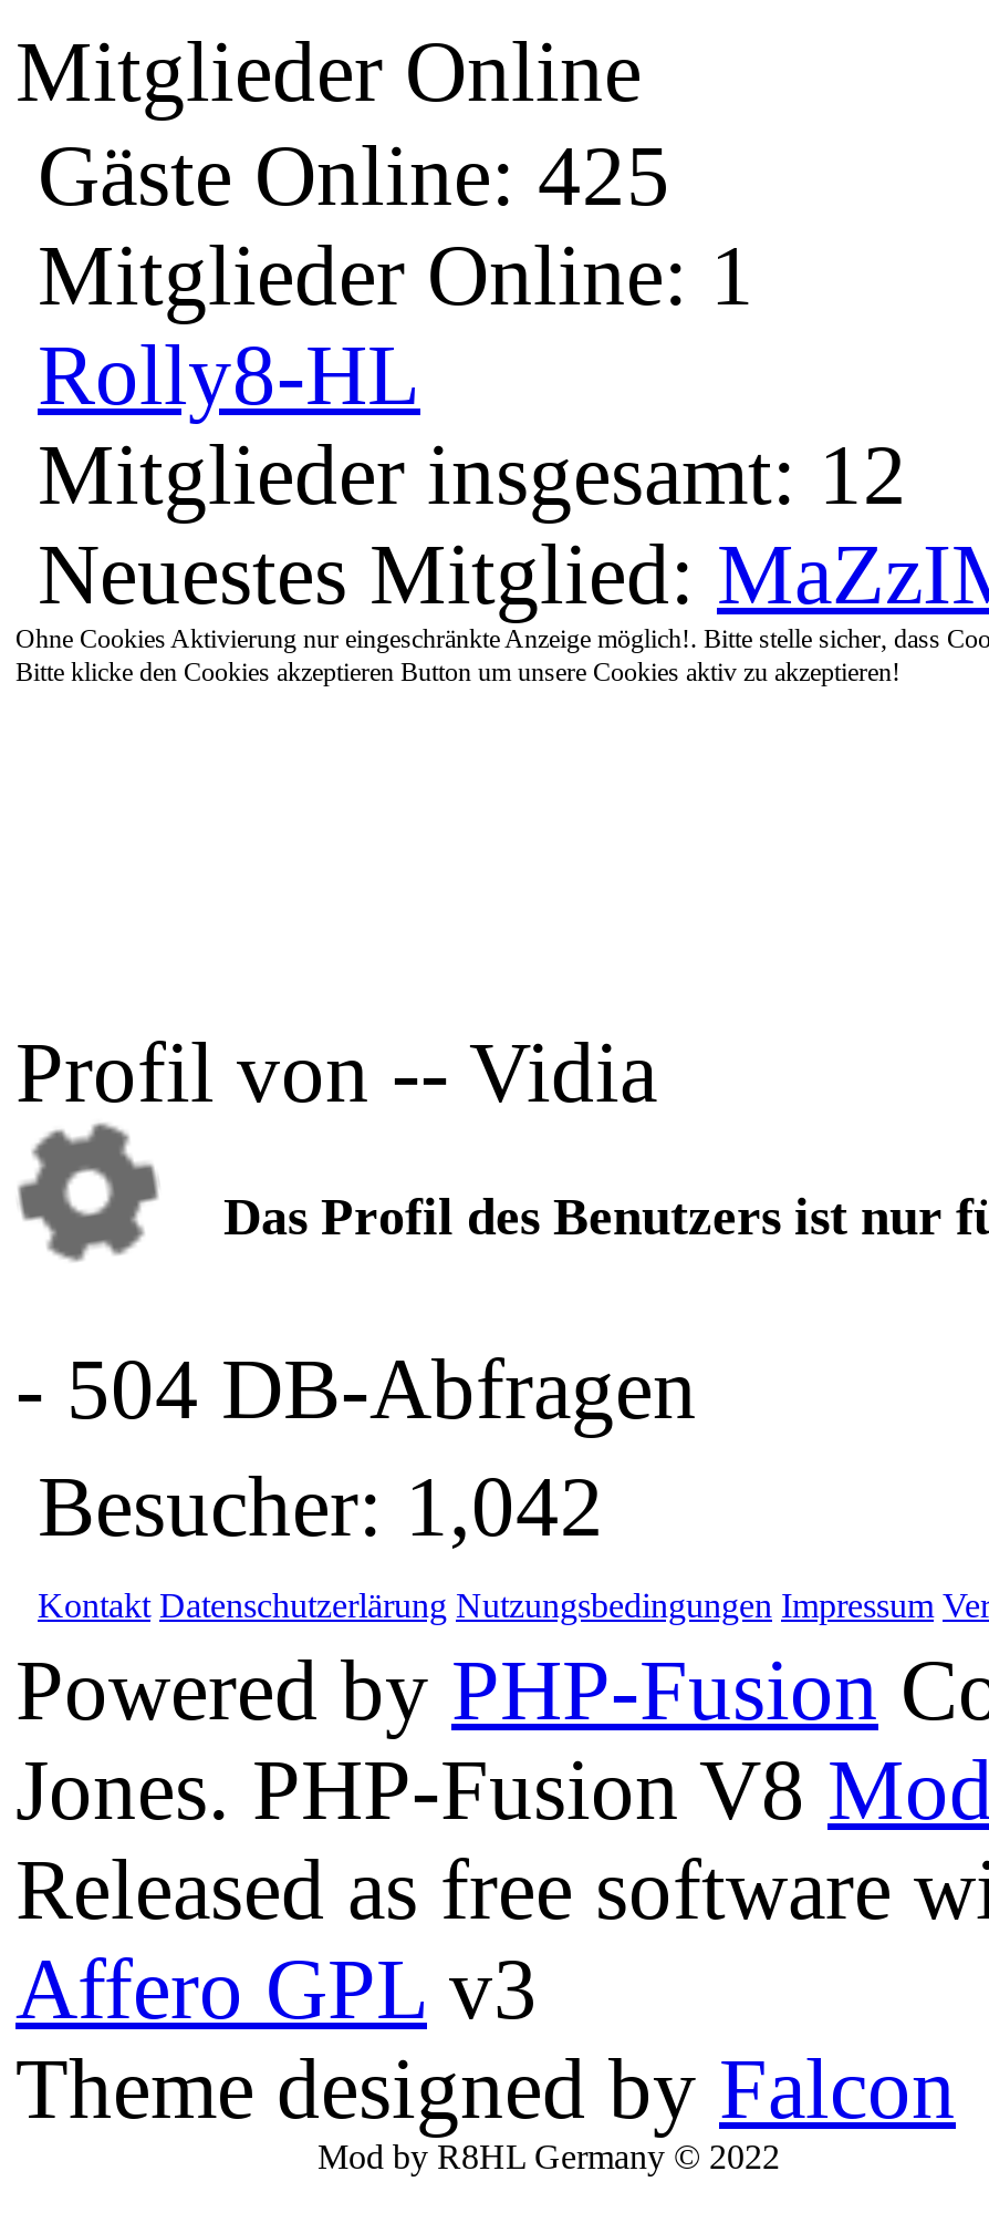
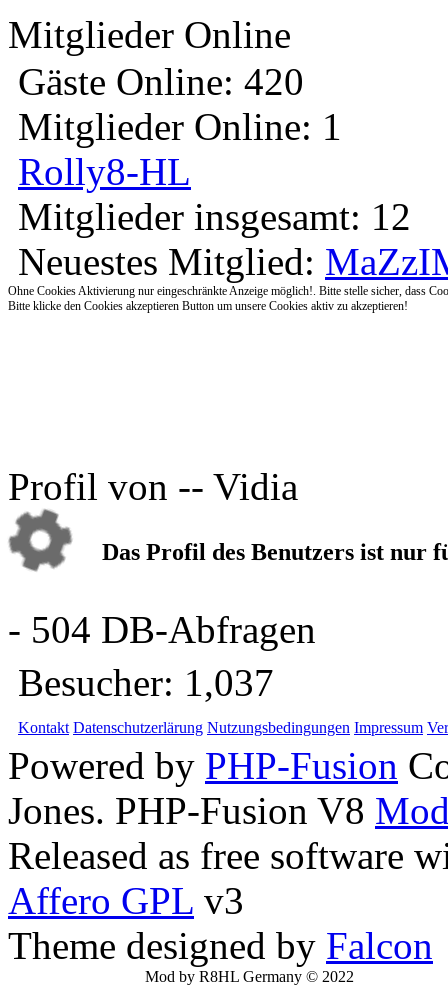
- Gäste Online: 425
+ Gäste Online: 420

- Besucher: 1,042
+ Besucher: 1,037
